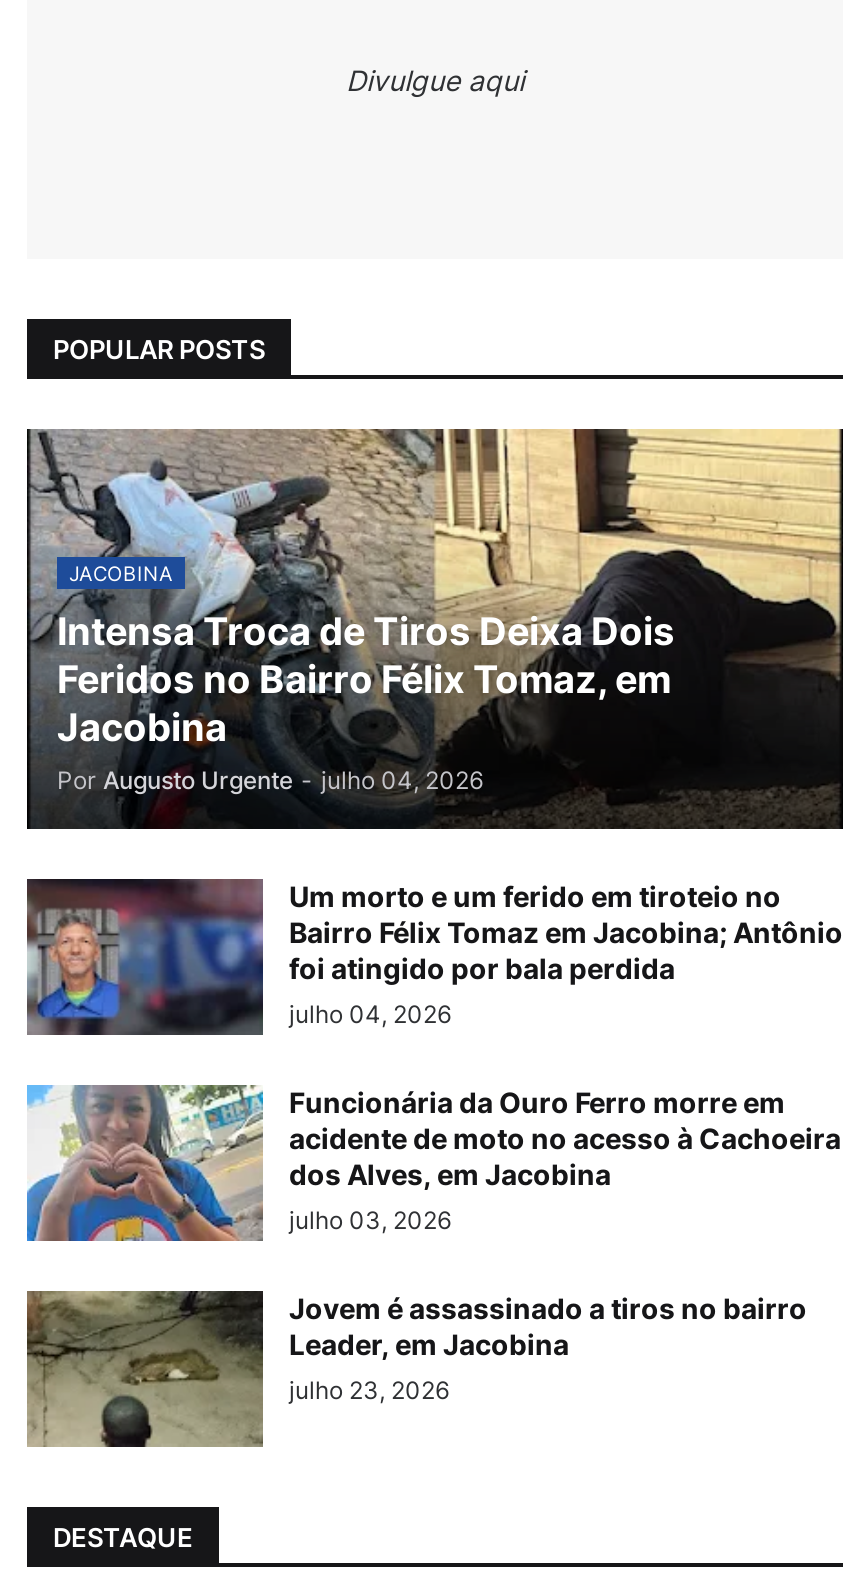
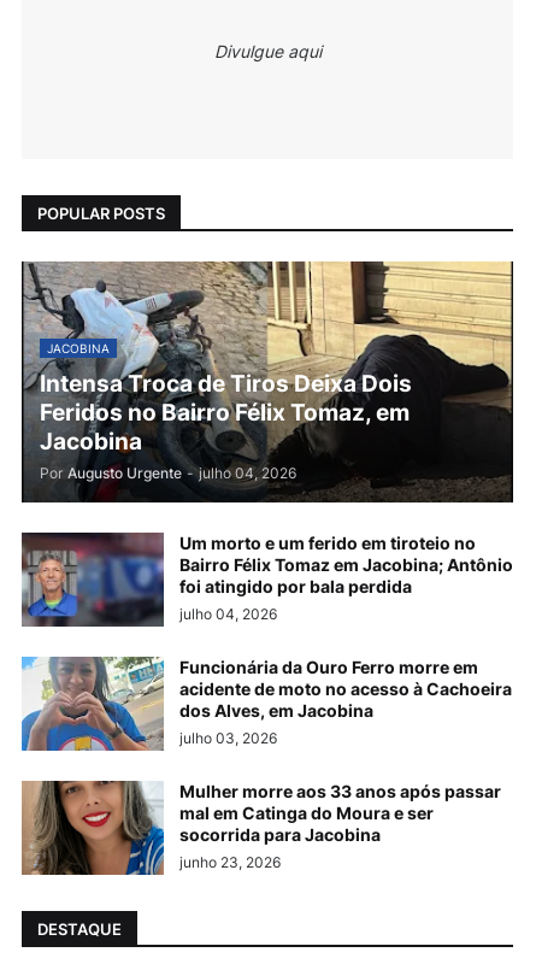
- [image]
- Jovem é assassinado a tiros no bairro
- Leader, em Jacobina
- julho 23, 2026
+ [image]
+ Mulher morre aos 33 anos após passar
+ mal em Catinga do Moura e ser
+ socorrida para Jacobina
+ junho 23, 2026
